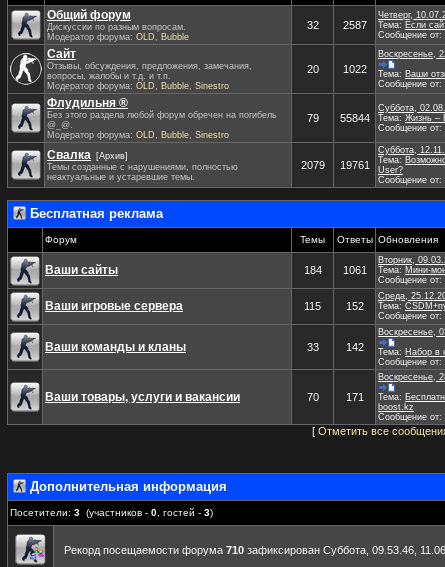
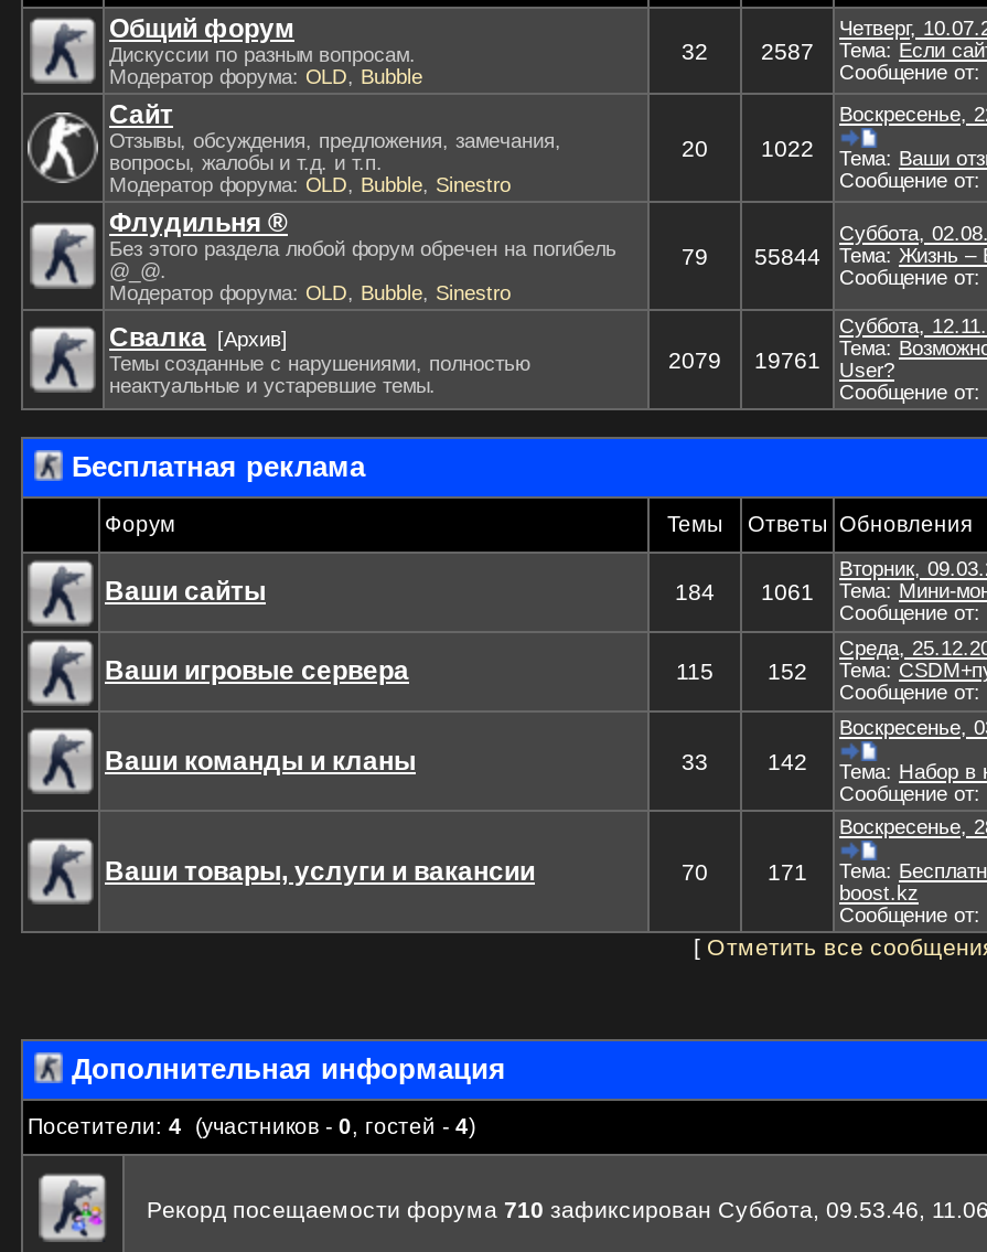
- Посетители: 3 (участников - 0, гостей - 3)
+ Посетители: 4 (участников - 0, гостей - 4)
